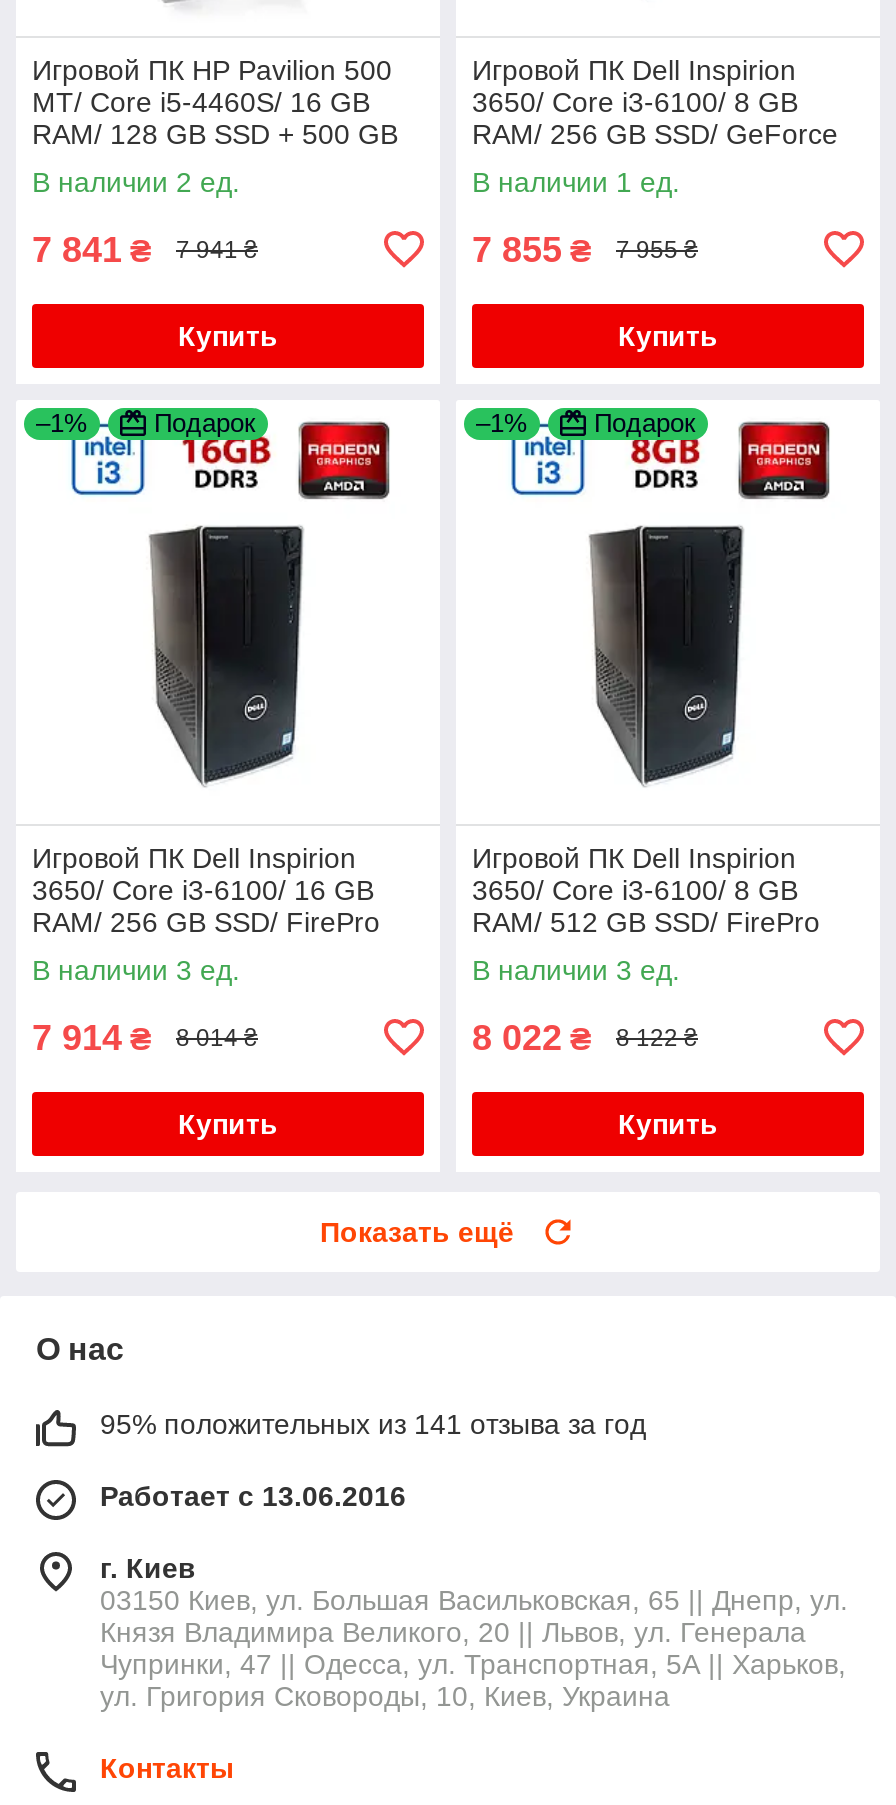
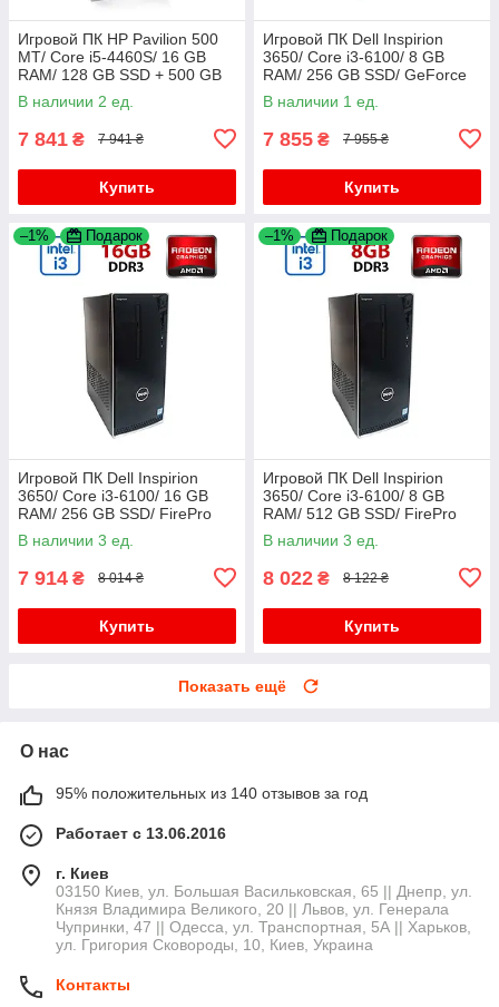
- 95% положительных из 141 отзыва за год
+ 95% положительных из 140 отзывов за год
